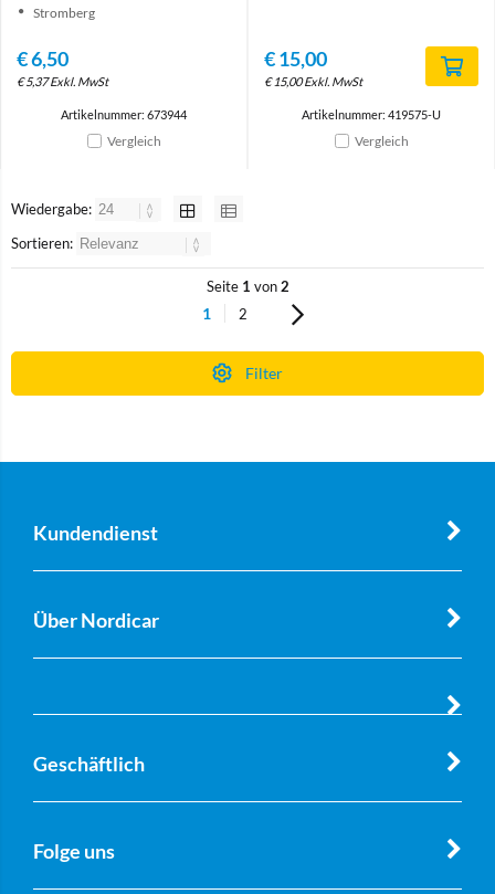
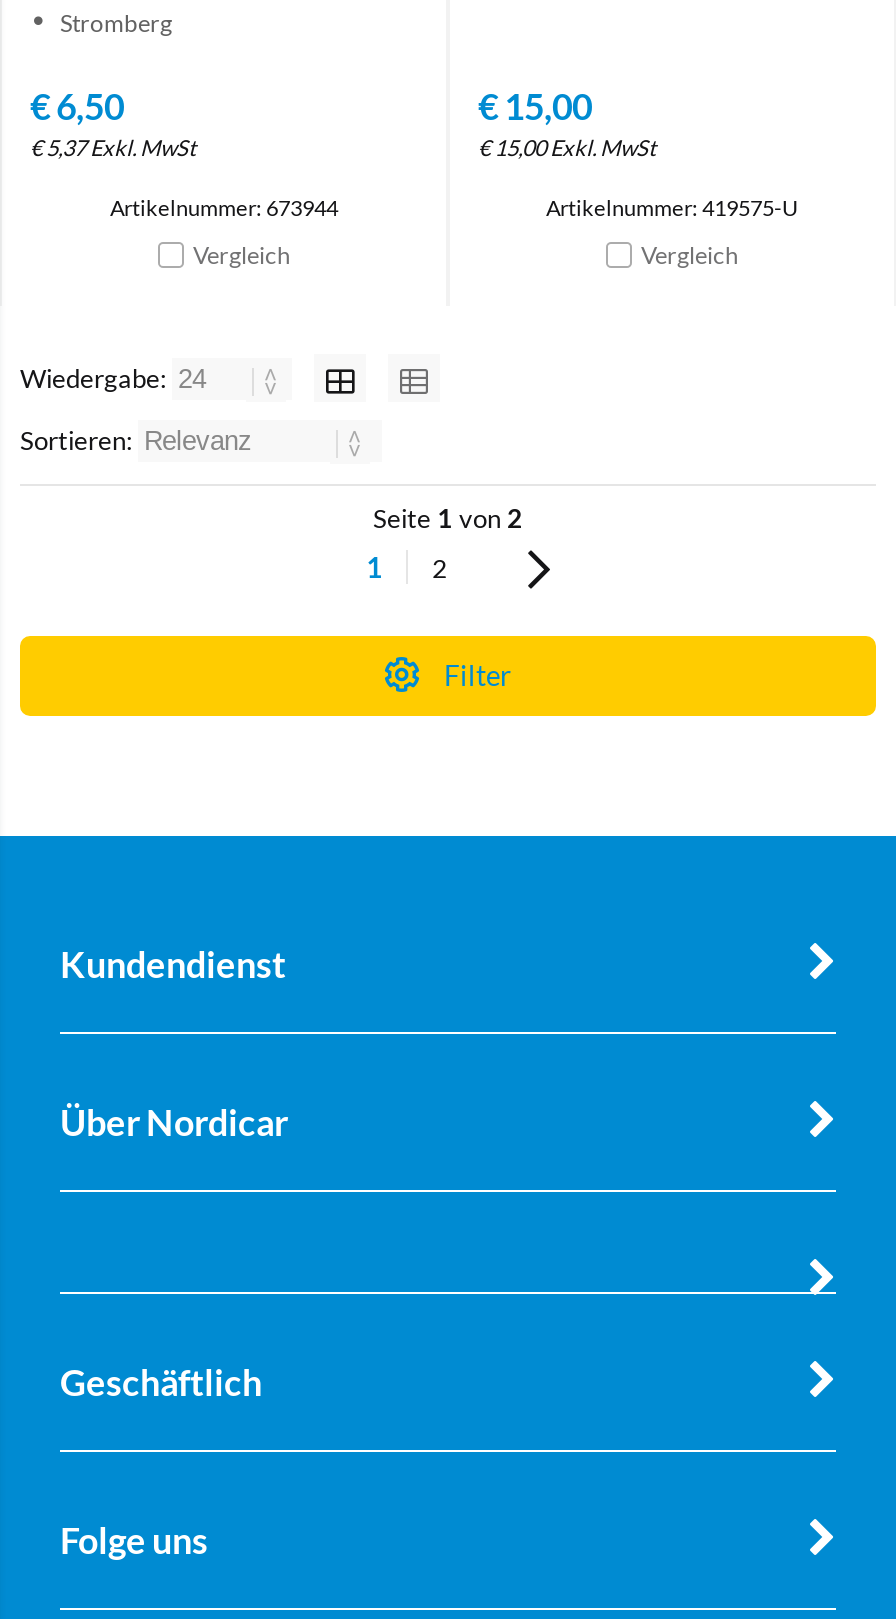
- [image]
